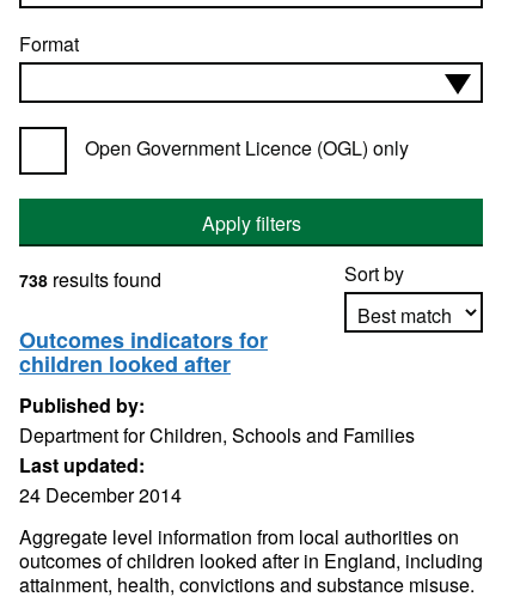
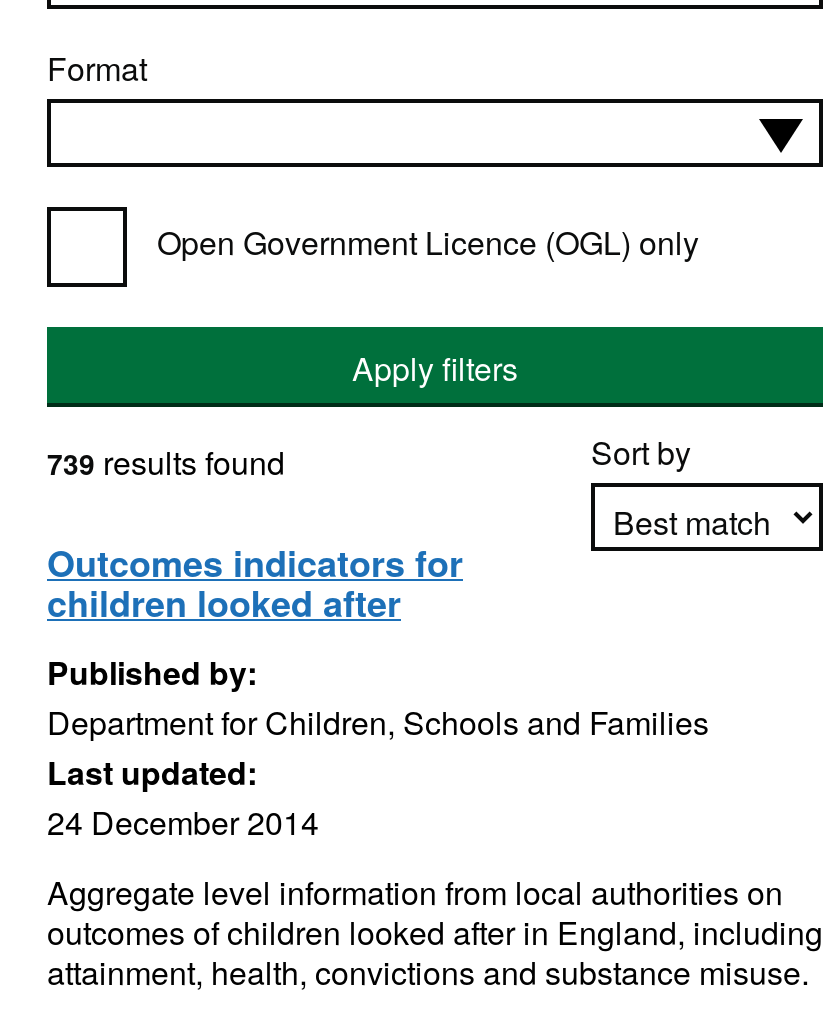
- 738 results found
+ 739 results found
